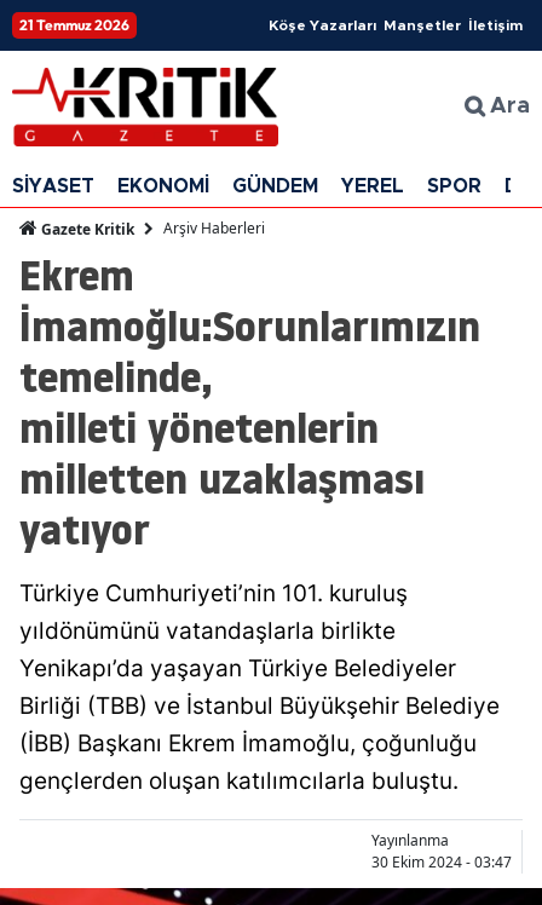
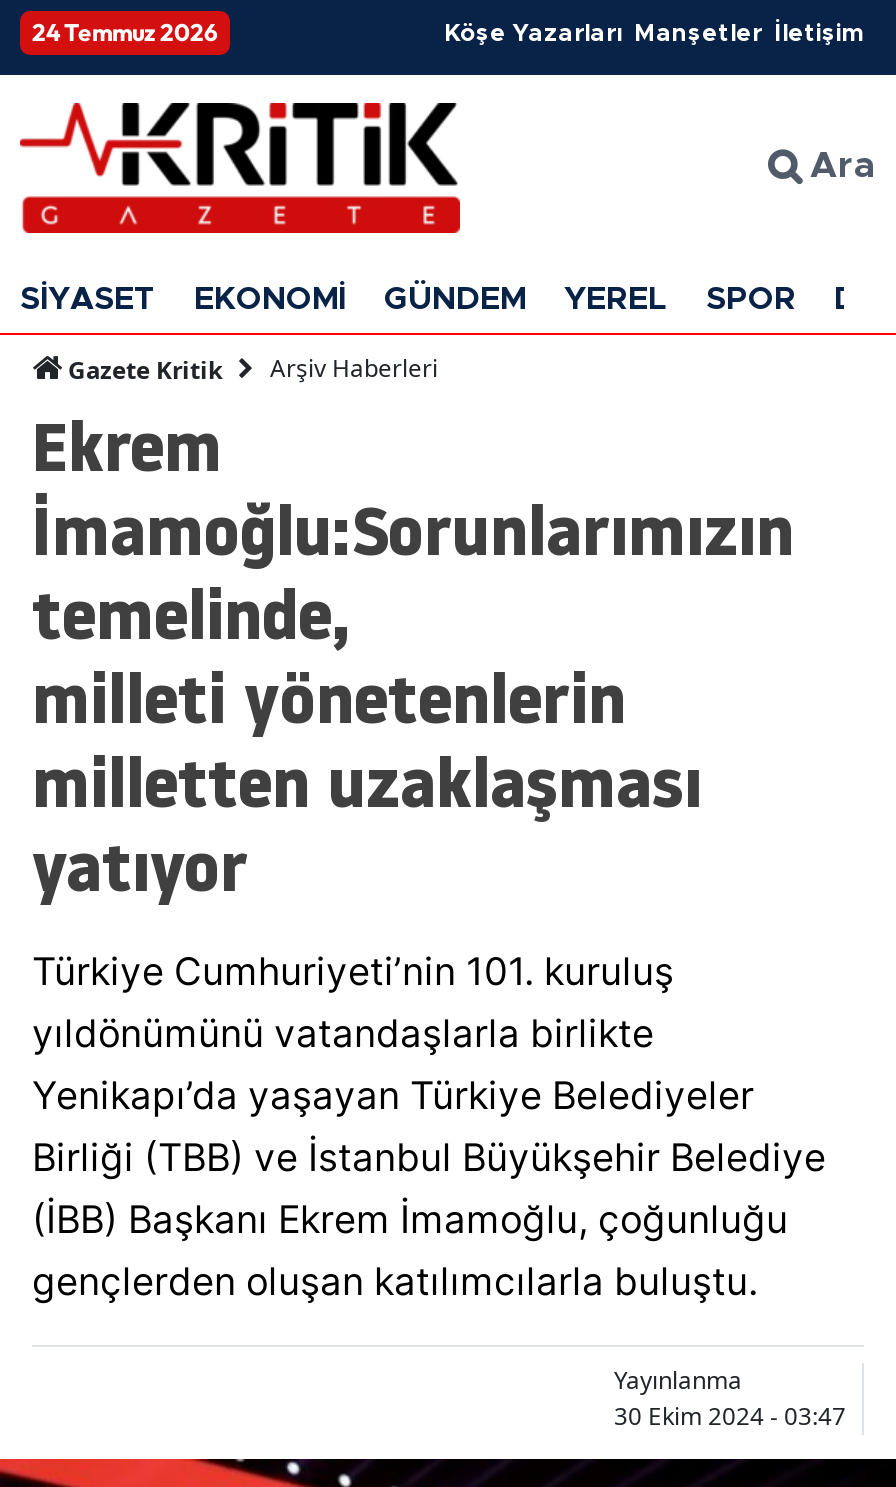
- 21 Temmuz 2026
+ 24 Temmuz 2026
